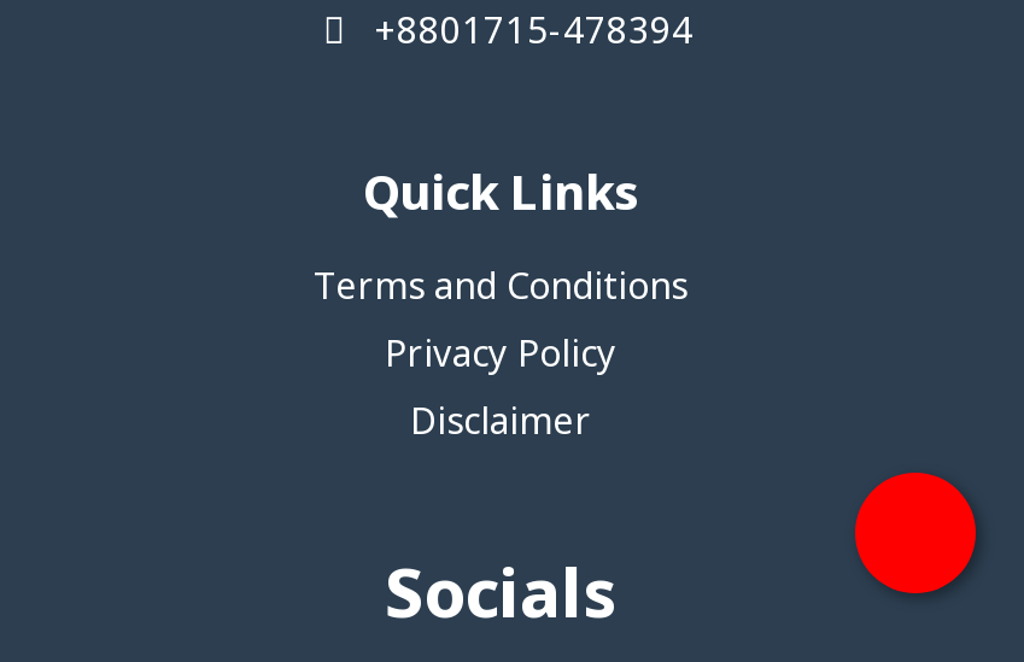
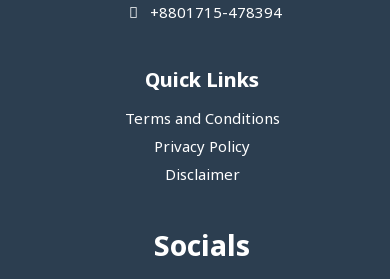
- [image]
